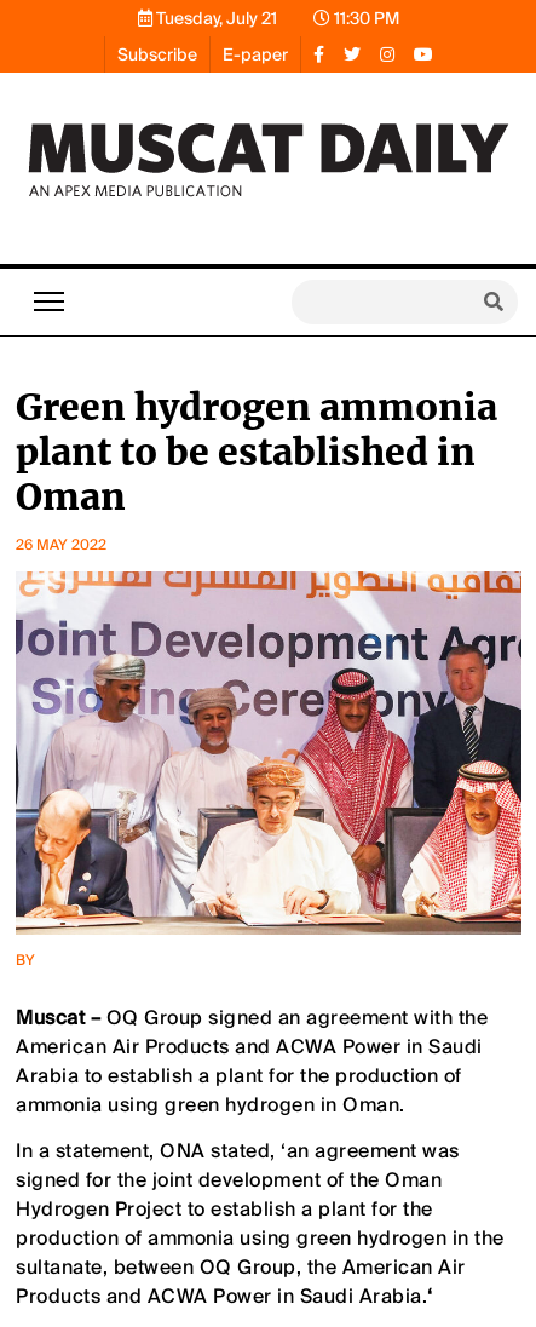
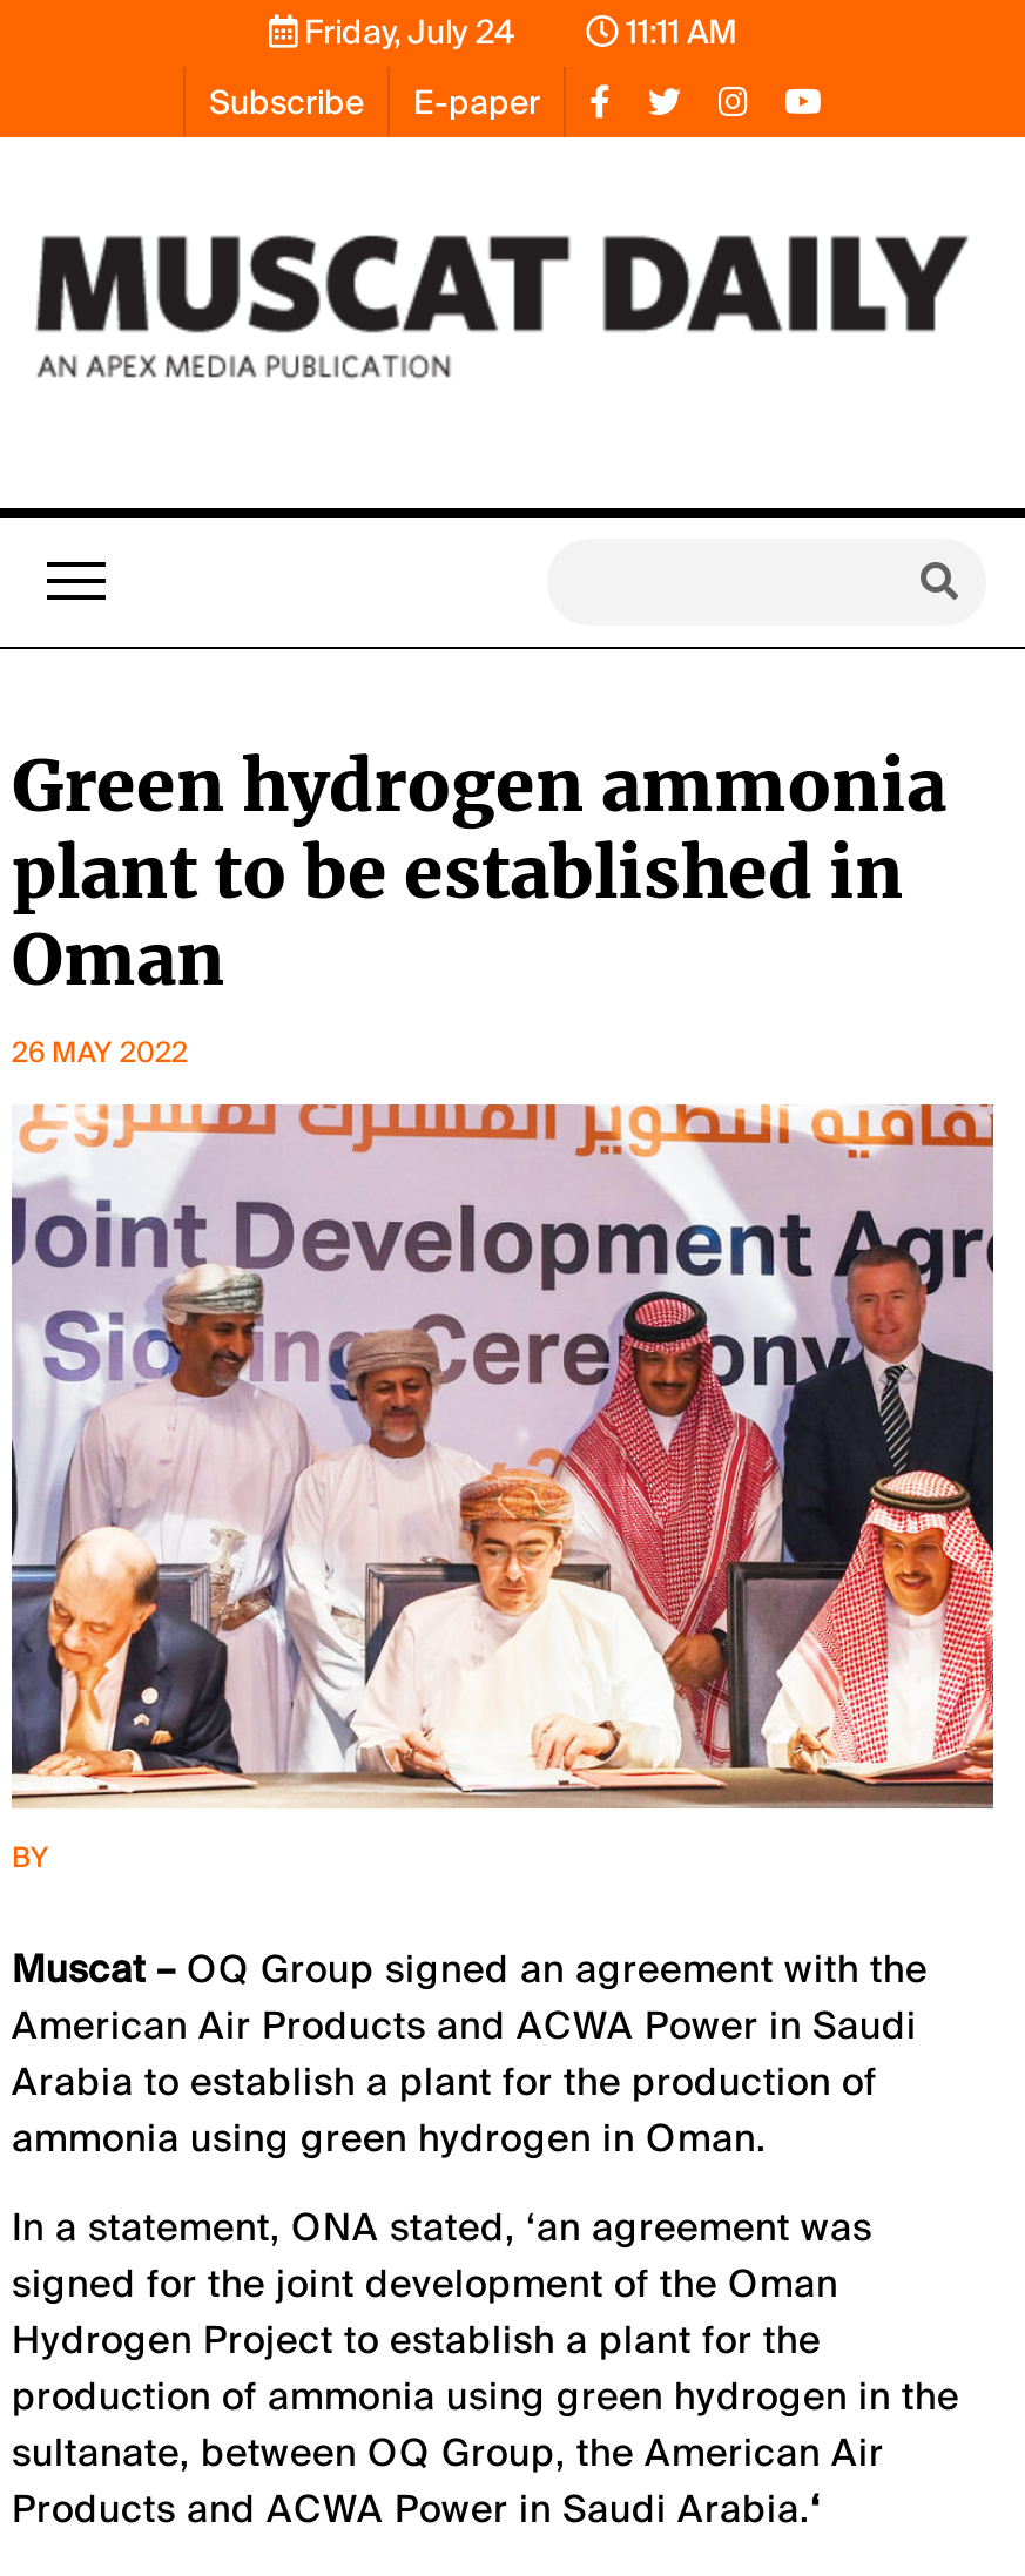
- Tuesday, July 21
- 11:30 PM
+ Friday, July 24
+ 11:11 AM
